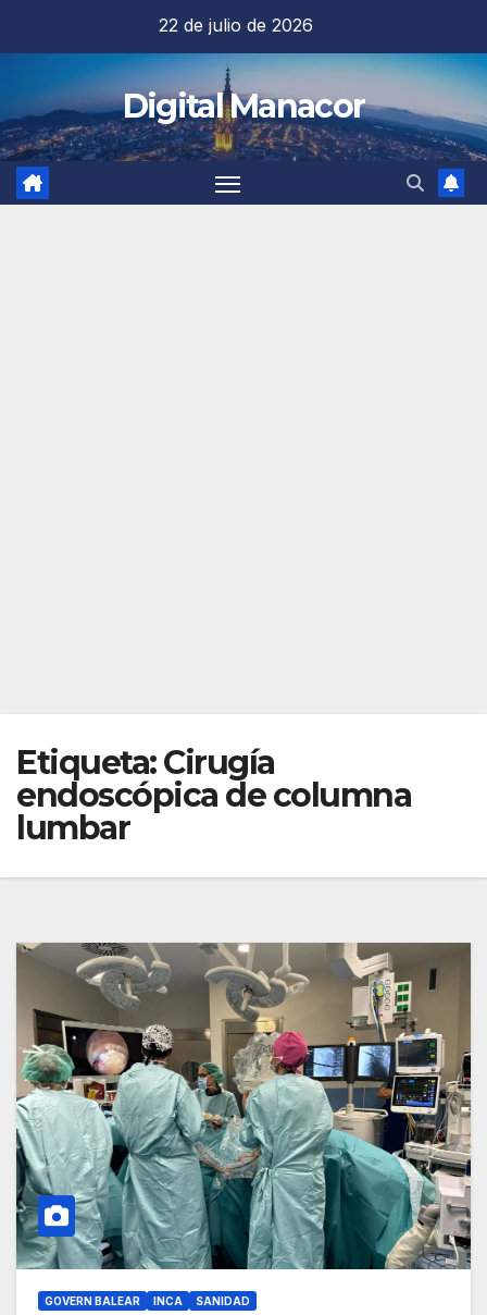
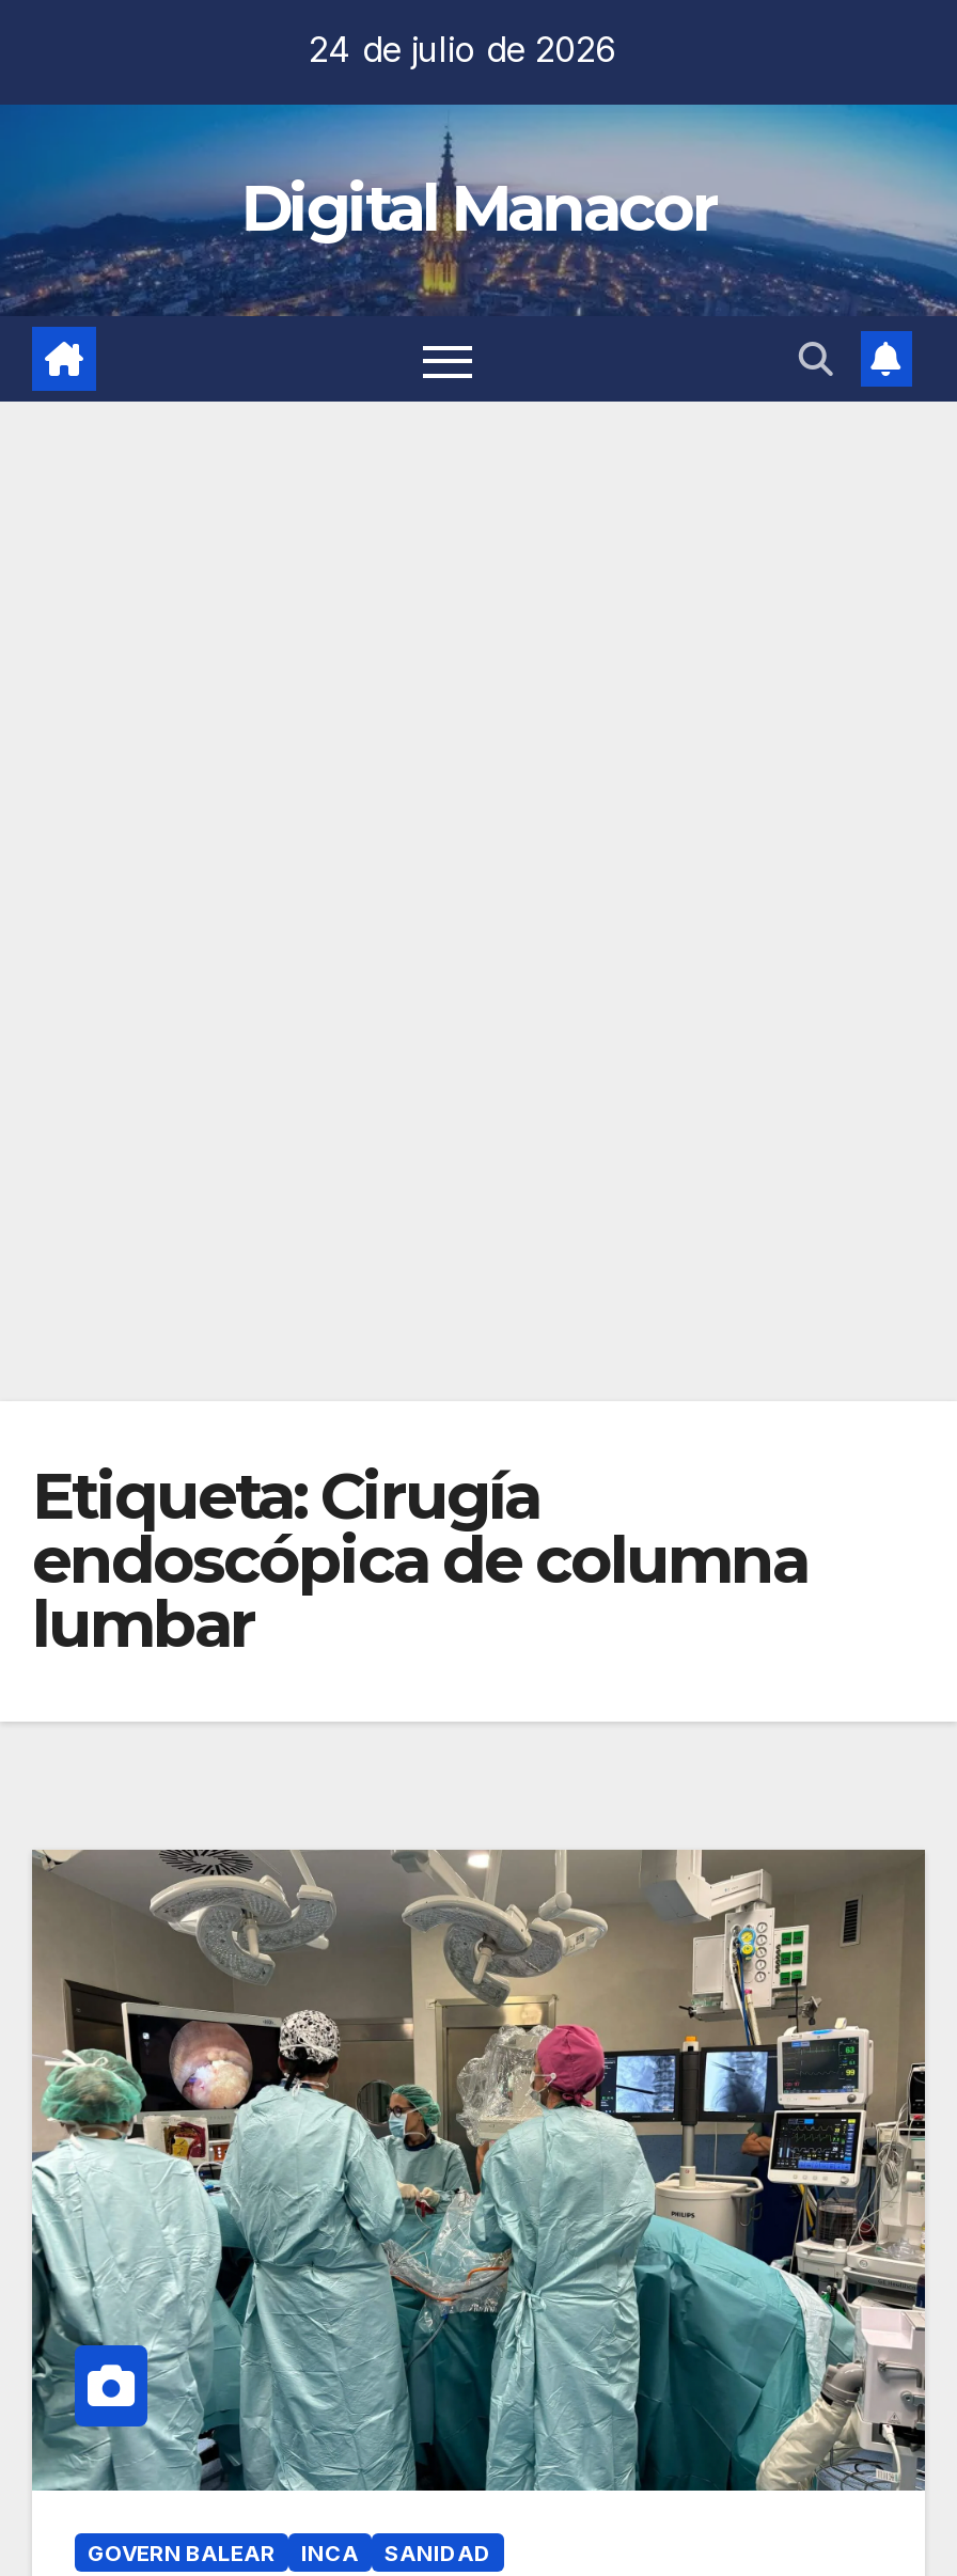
- 22 de julio de 2026
+ 24 de julio de 2026
